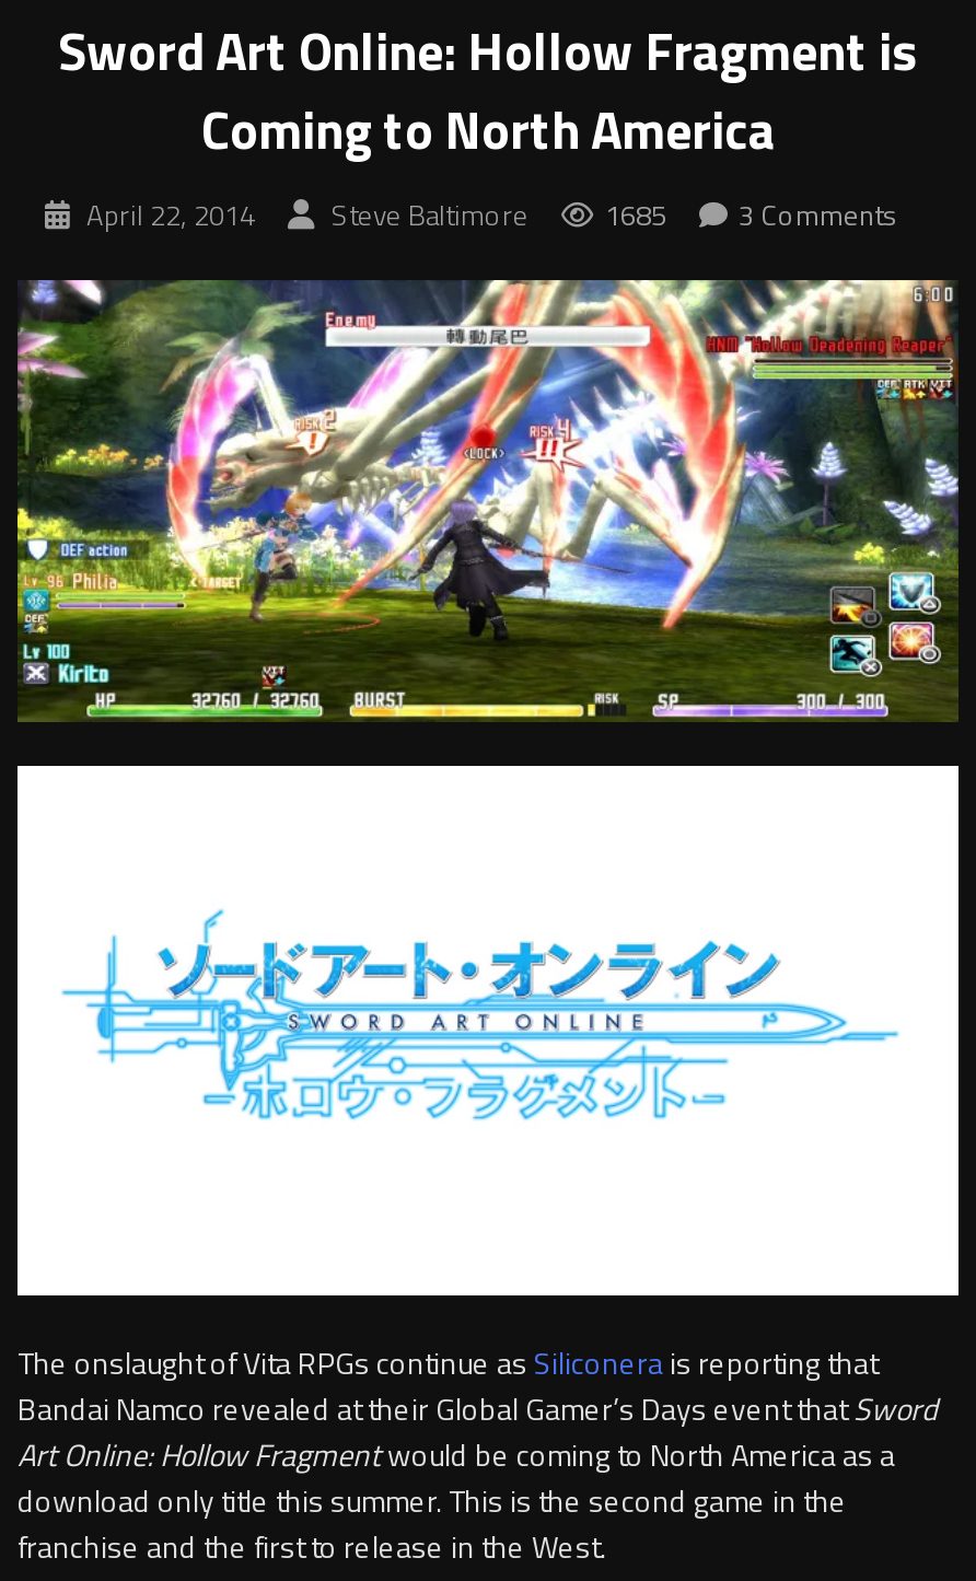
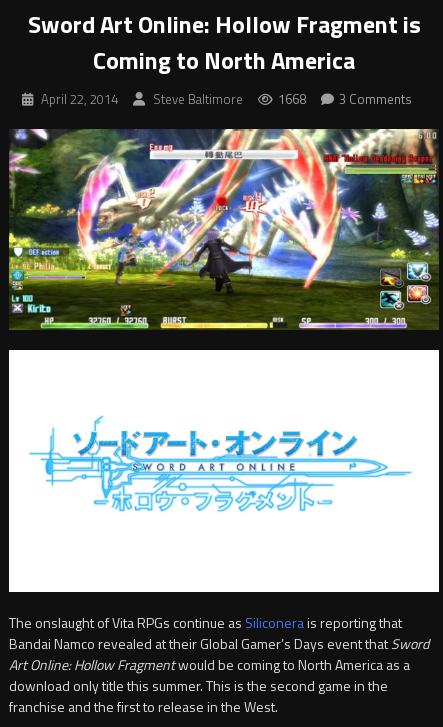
- April 22, 2014 Steve Baltimore 1685 3 Comments
+ April 22, 2014 Steve Baltimore 1668 3 Comments
